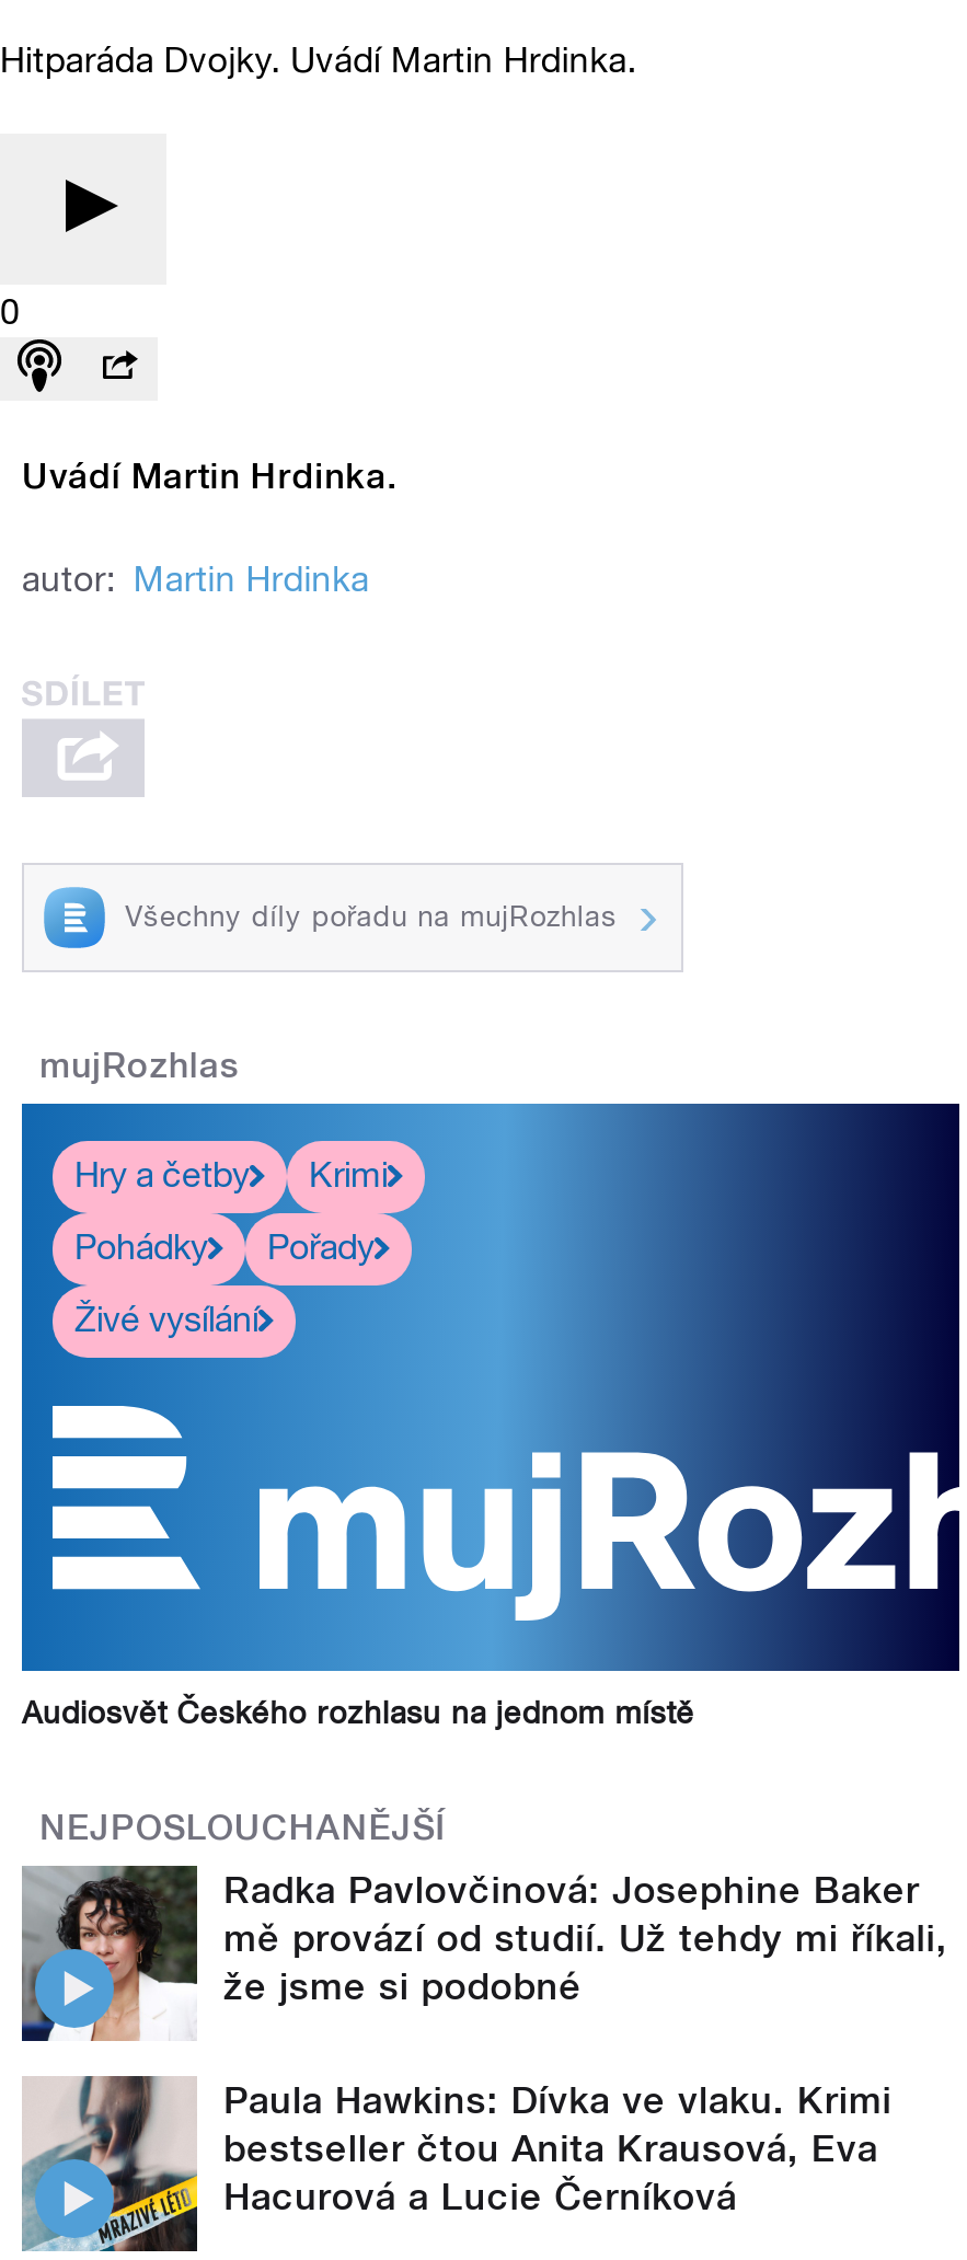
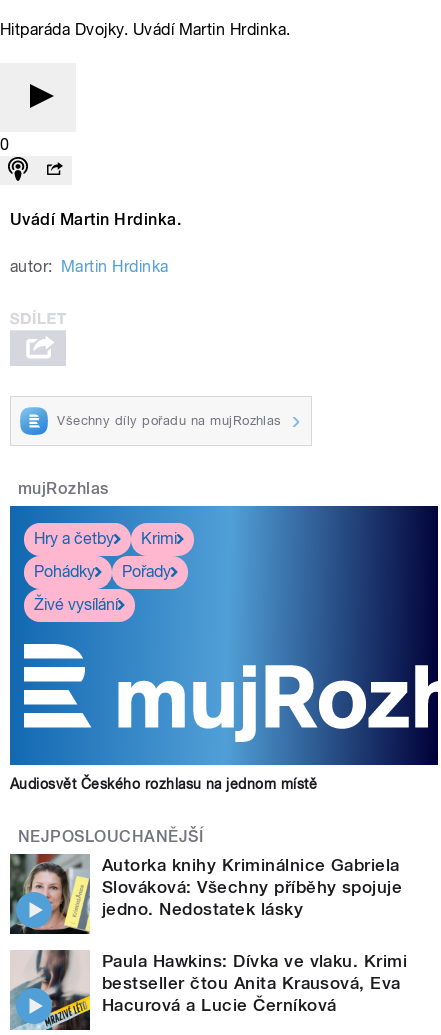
- [image]
- Radka Pavlovčinová: Josephine Baker
- mě provází od studií. Už tehdy mi říkali,
- že jsme si podobné
+ [image]
+ Autorka knihy Kriminálnice Gabriela
+ Slováková: Všechny příběhy spojuje
+ jedno. Nedostatek lásky
